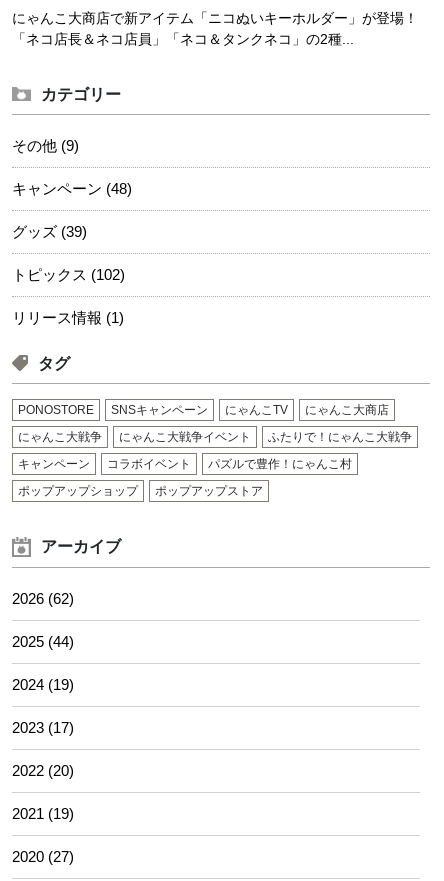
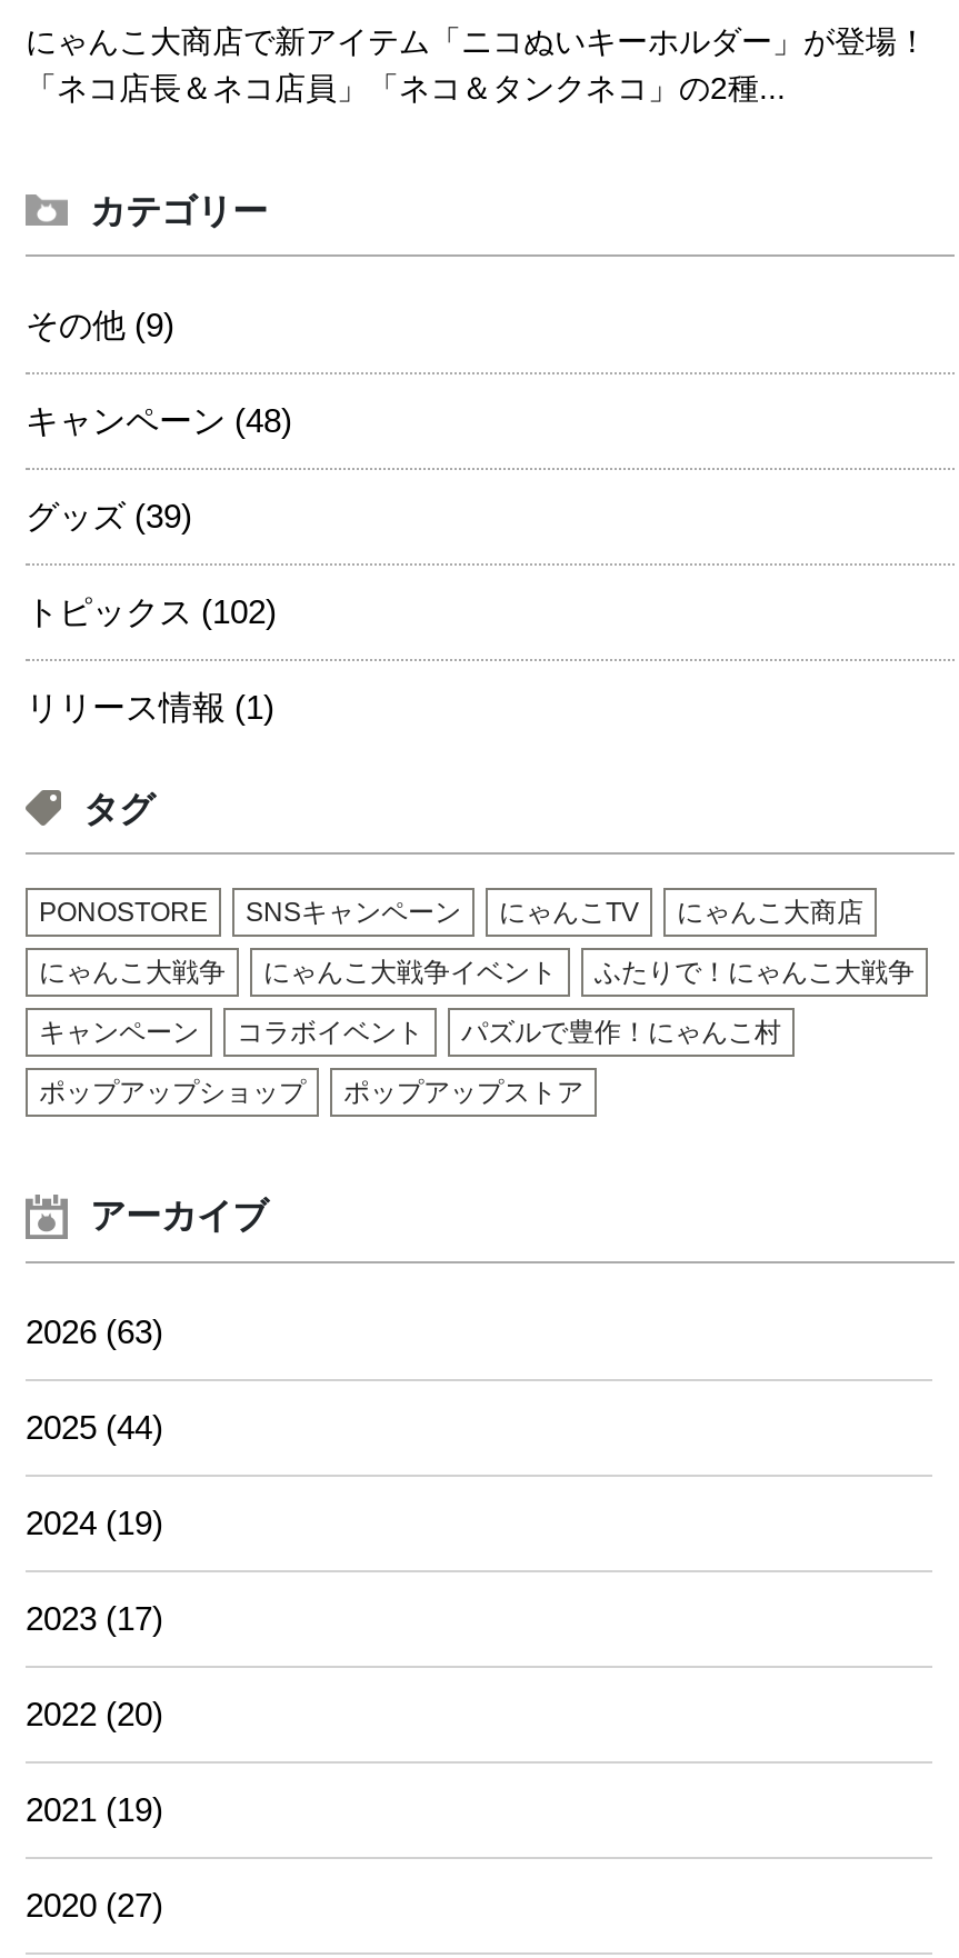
- 2026 (62)
+ 2026 (63)
